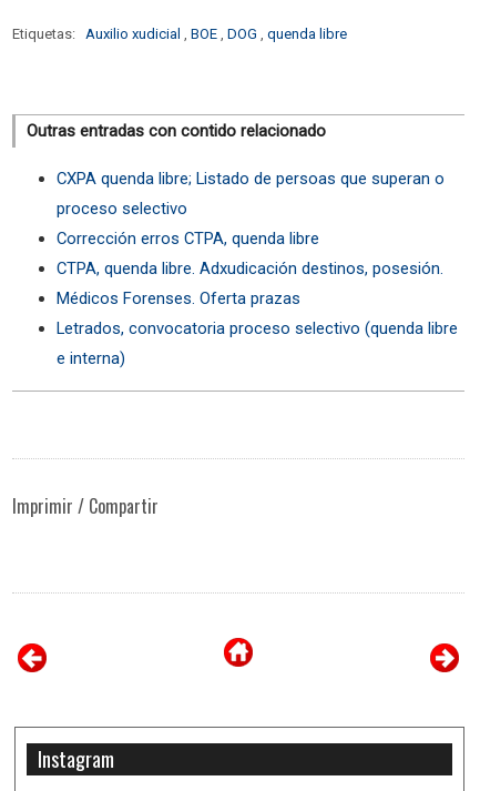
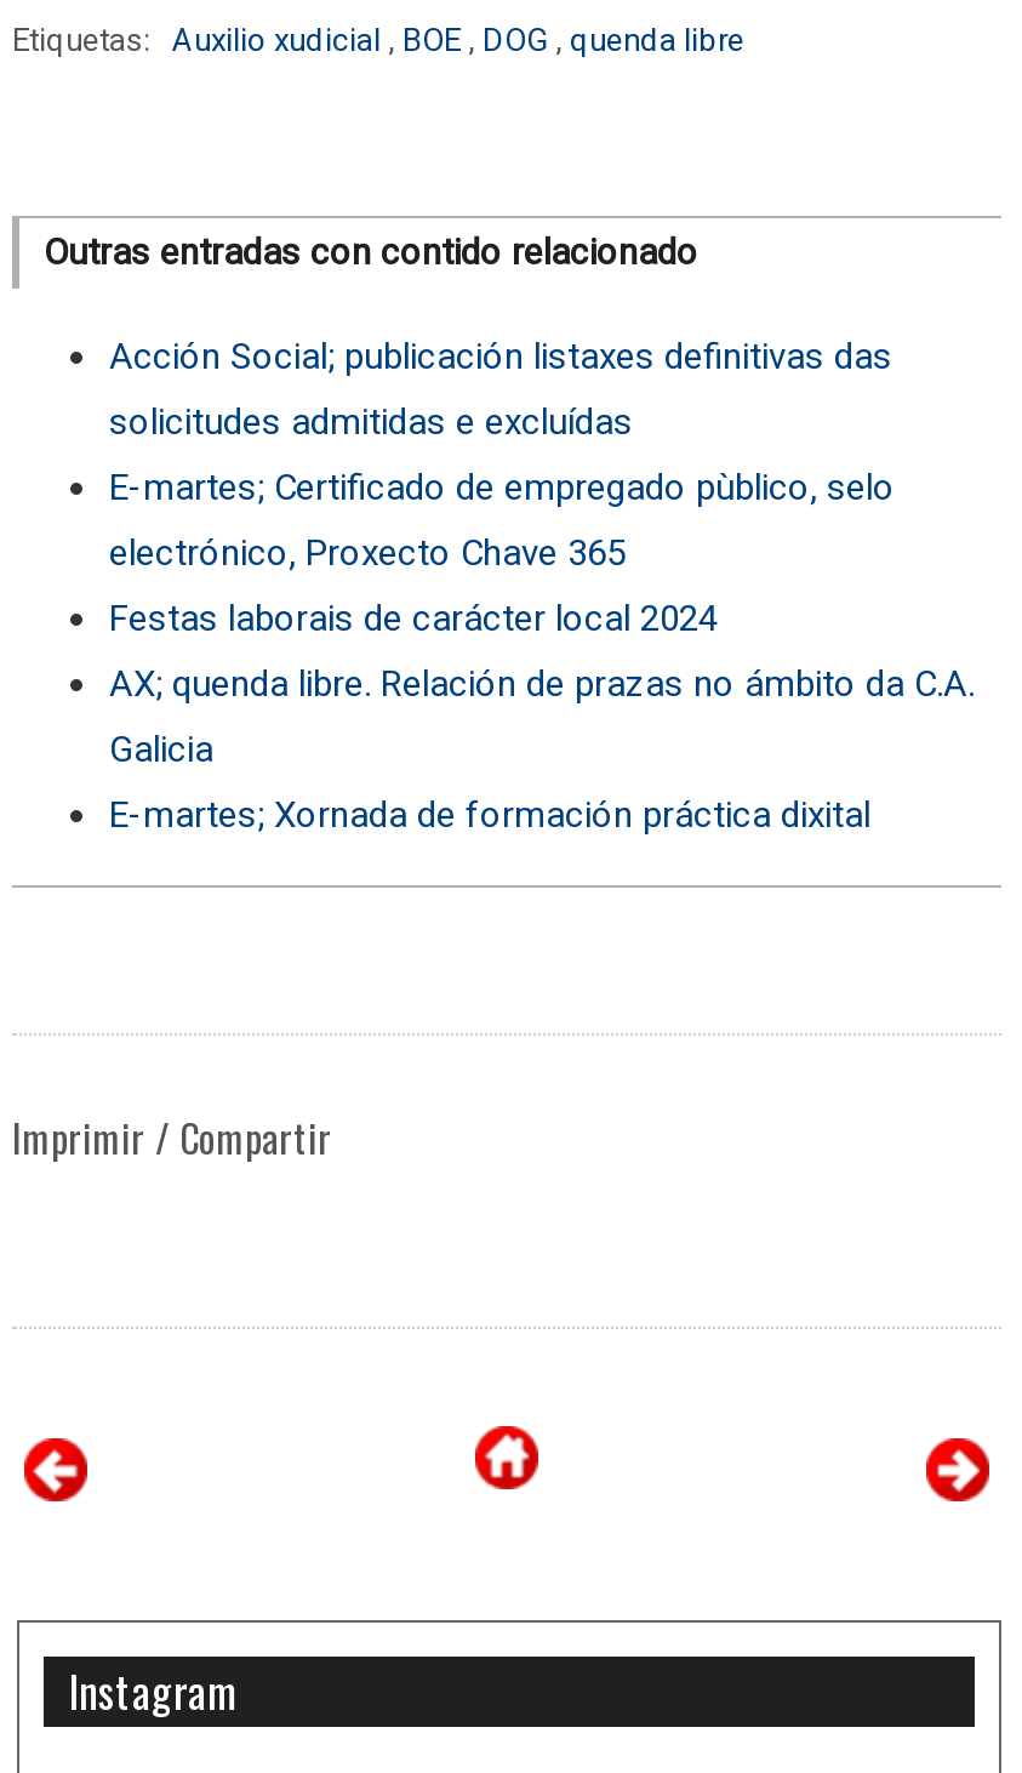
- CXPA quenda libre; Listado de persoas que superan o
- proceso selectivo
- Corrección erros CTPA, quenda libre
- CTPA, quenda libre. Adxudicación destinos, posesión.
- Médicos Forenses. Oferta prazas
- Letrados, convocatoria proceso selectivo (quenda libre
- e interna)
+ Acción Social; publicación listaxes definitivas das
+ solicitudes admitidas e excluídas
+ E-martes; Certificado de empregado pùblico, selo
+ electrónico, Proxecto Chave 365
+ Festas laborais de carácter local 2024
+ AX; quenda libre. Relación de prazas no ámbito da C.A.
+ Galicia
+ E-martes; Xornada de formación práctica dixital
